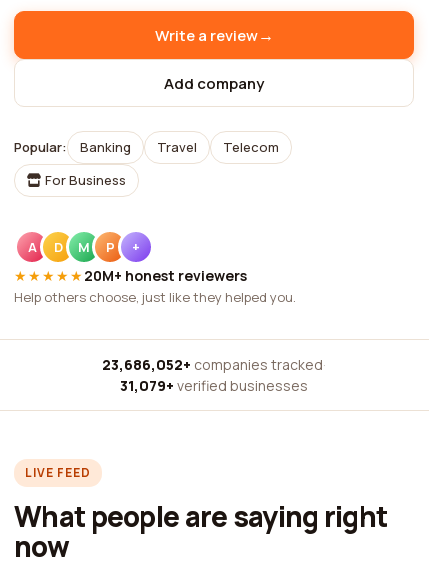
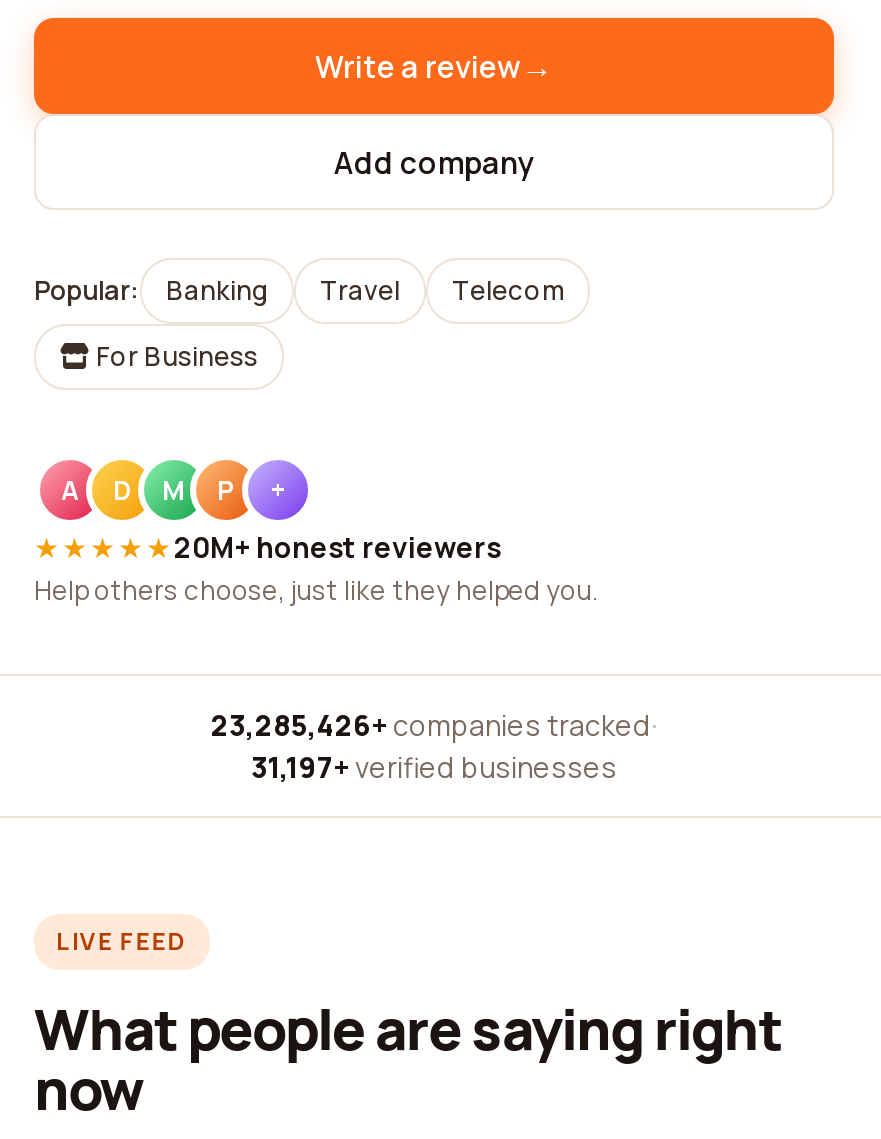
- 23,686,052+ companies tracked ·
+ 23,285,426+ companies tracked ·

- 31,079+ verified businesses
+ 31,197+ verified businesses
